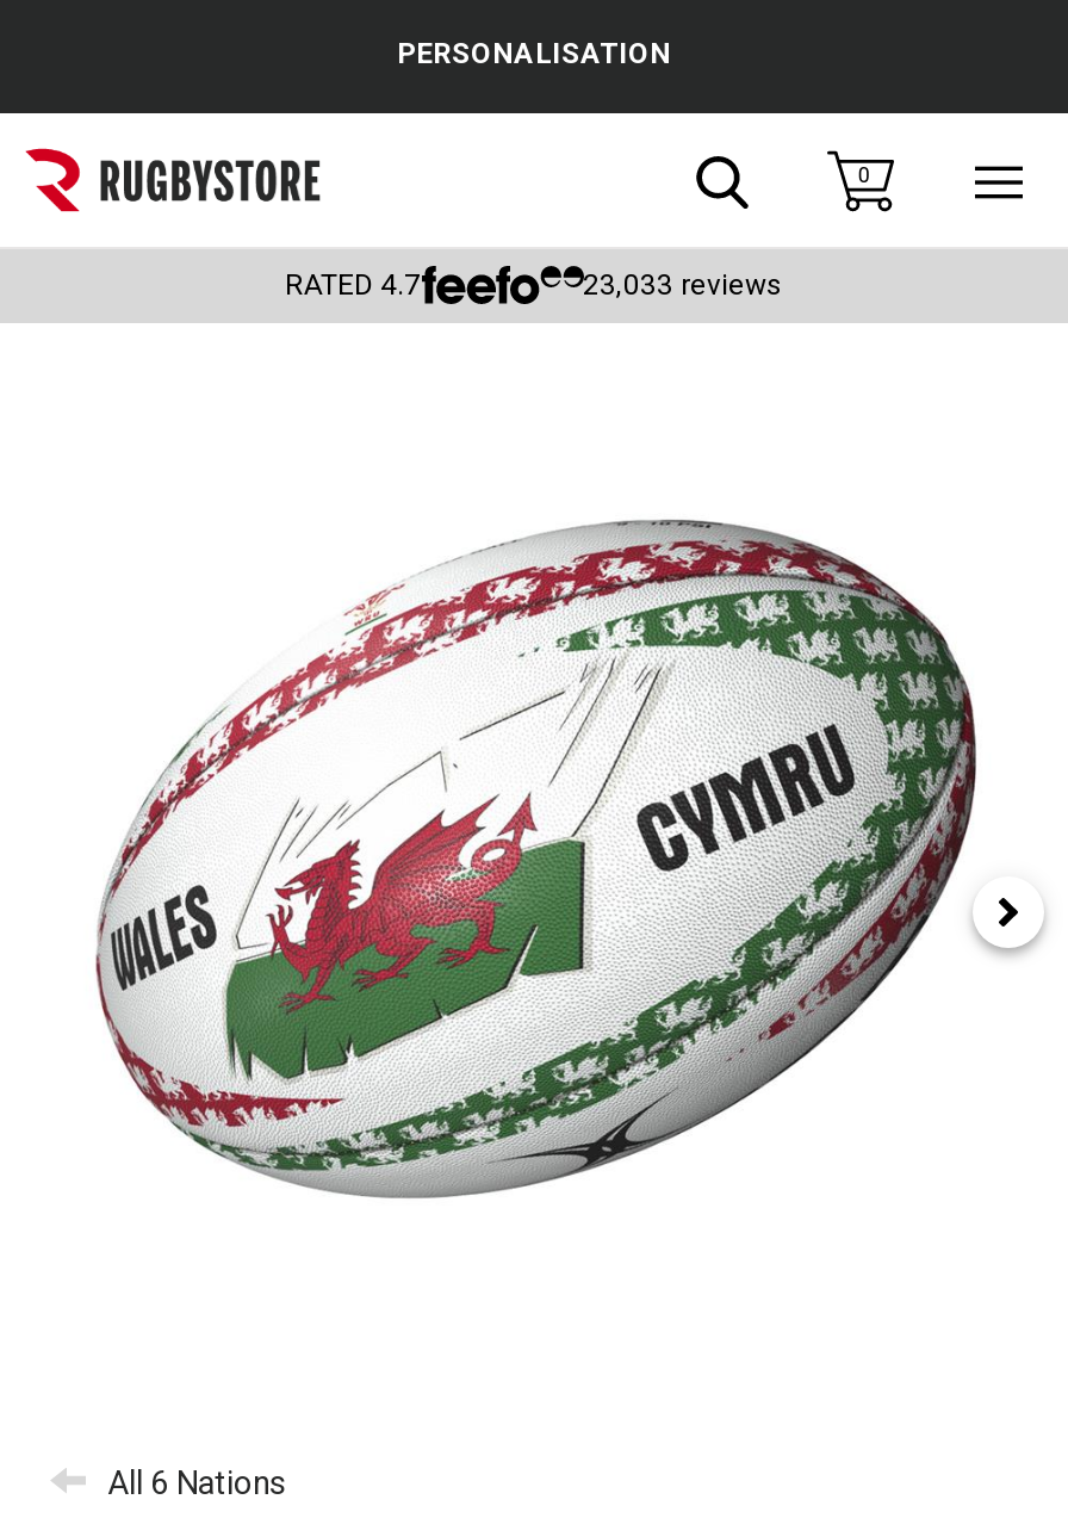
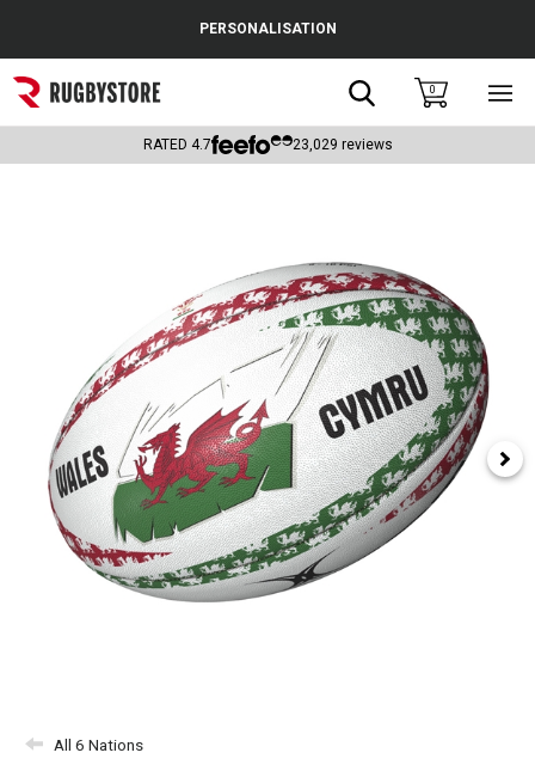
- 23,033 reviews
+ 23,029 reviews
